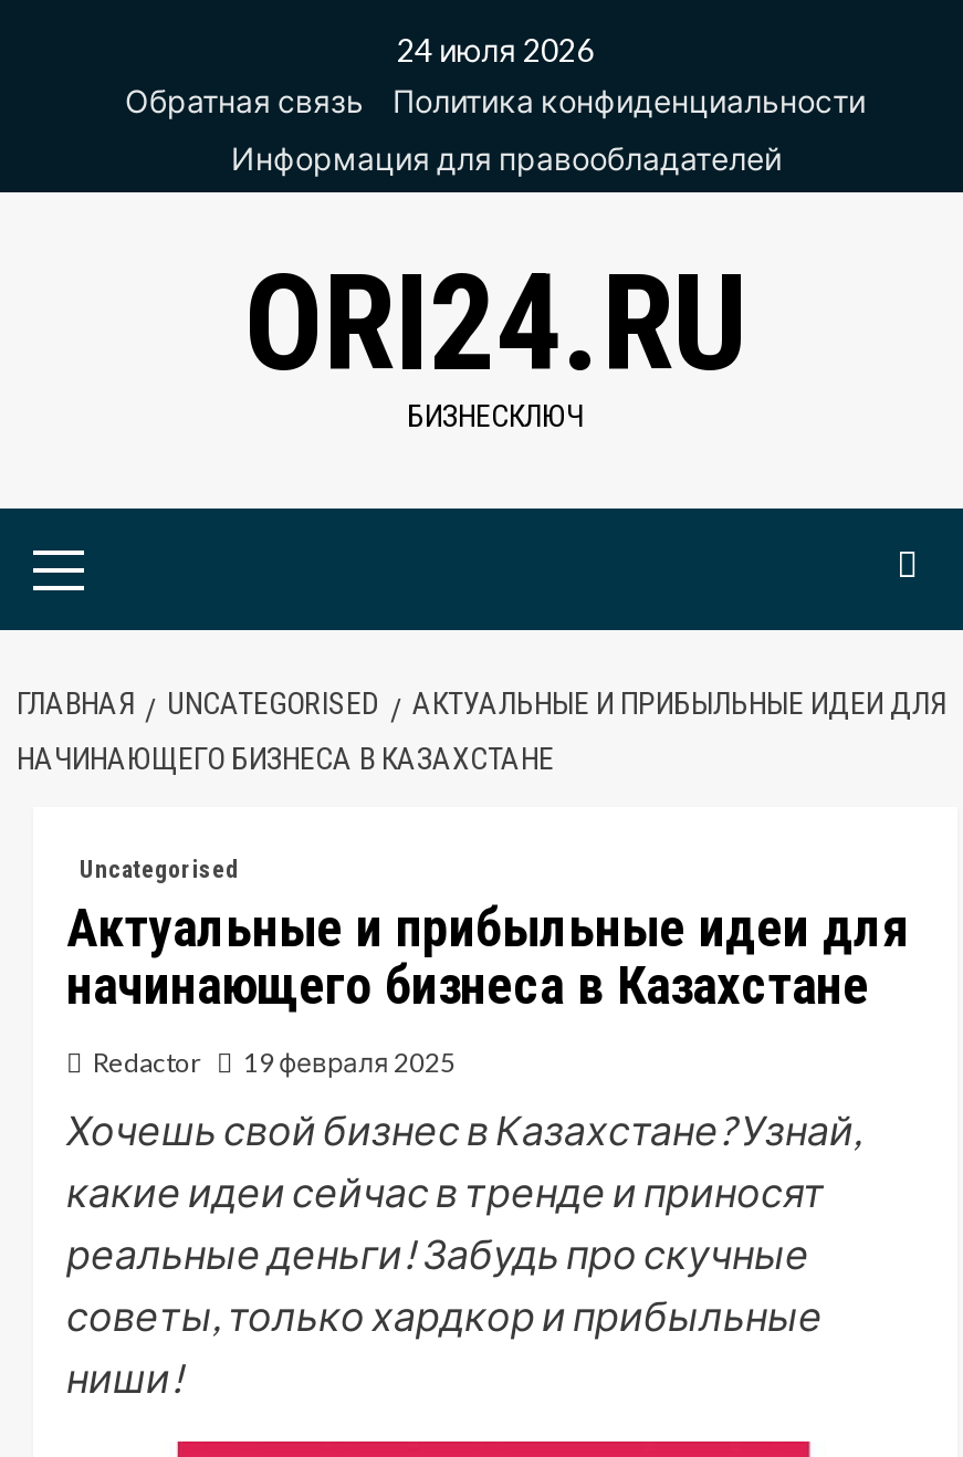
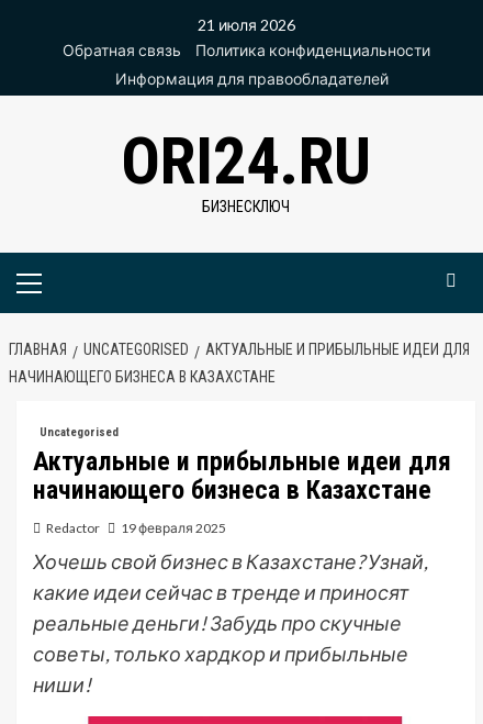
- 24 июля 2026
+ 21 июля 2026
